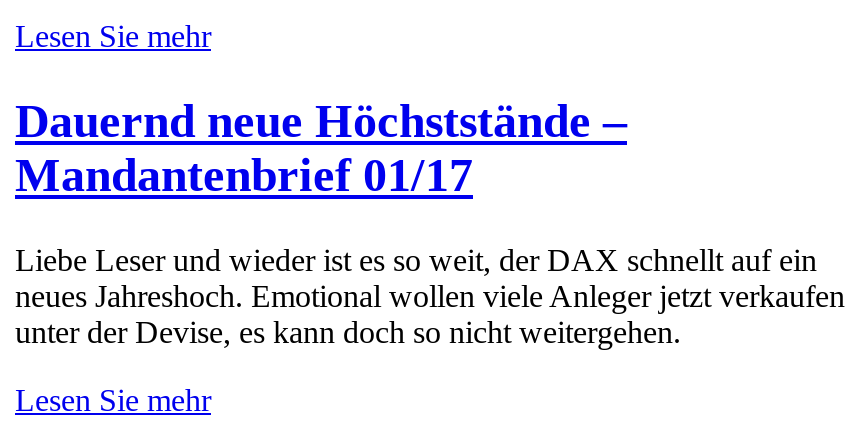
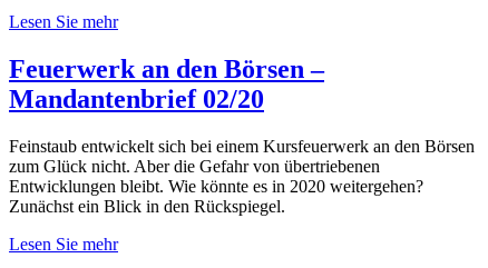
- Dauernd neue Höchststände –
- Mandantenbrief 01/17
+ Feuerwerk an den Börsen –
+ Mandantenbrief 02/20

- Liebe Leser und wieder ist es so weit, der DAX schnellt auf ein
- neues Jahreshoch. Emotional wollen viele Anleger jetzt verkaufen
- unter der Devise, es kann doch so nicht weitergehen.
+ Feinstaub entwickelt sich bei einem Kursfeuerwerk an den Börsen
+ zum Glück nicht. Aber die Gefahr von übertriebenen
+ Entwicklungen bleibt. Wie könnte es in 2020 weitergehen?
+ Zunächst ein Blick in den Rückspiegel.
